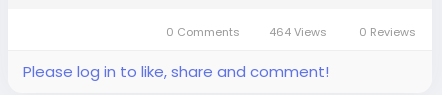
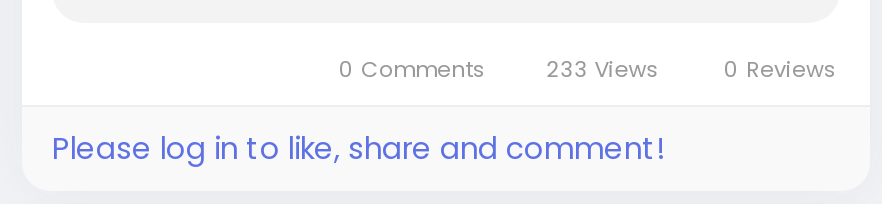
- 0 Comments 464 Views 0 Reviews
+ 0 Comments 233 Views 0 Reviews
